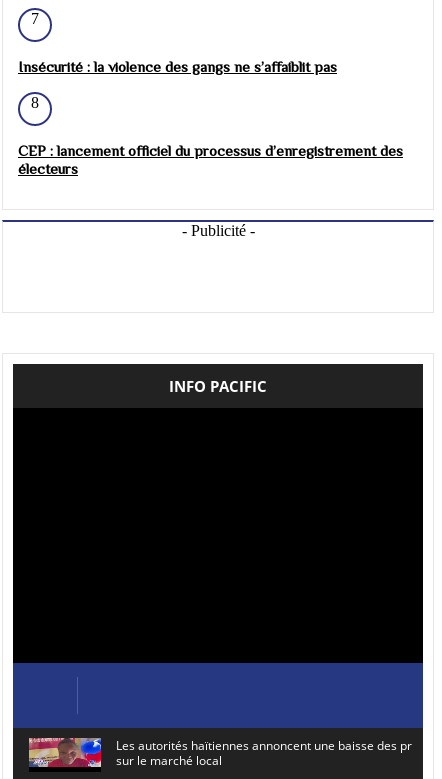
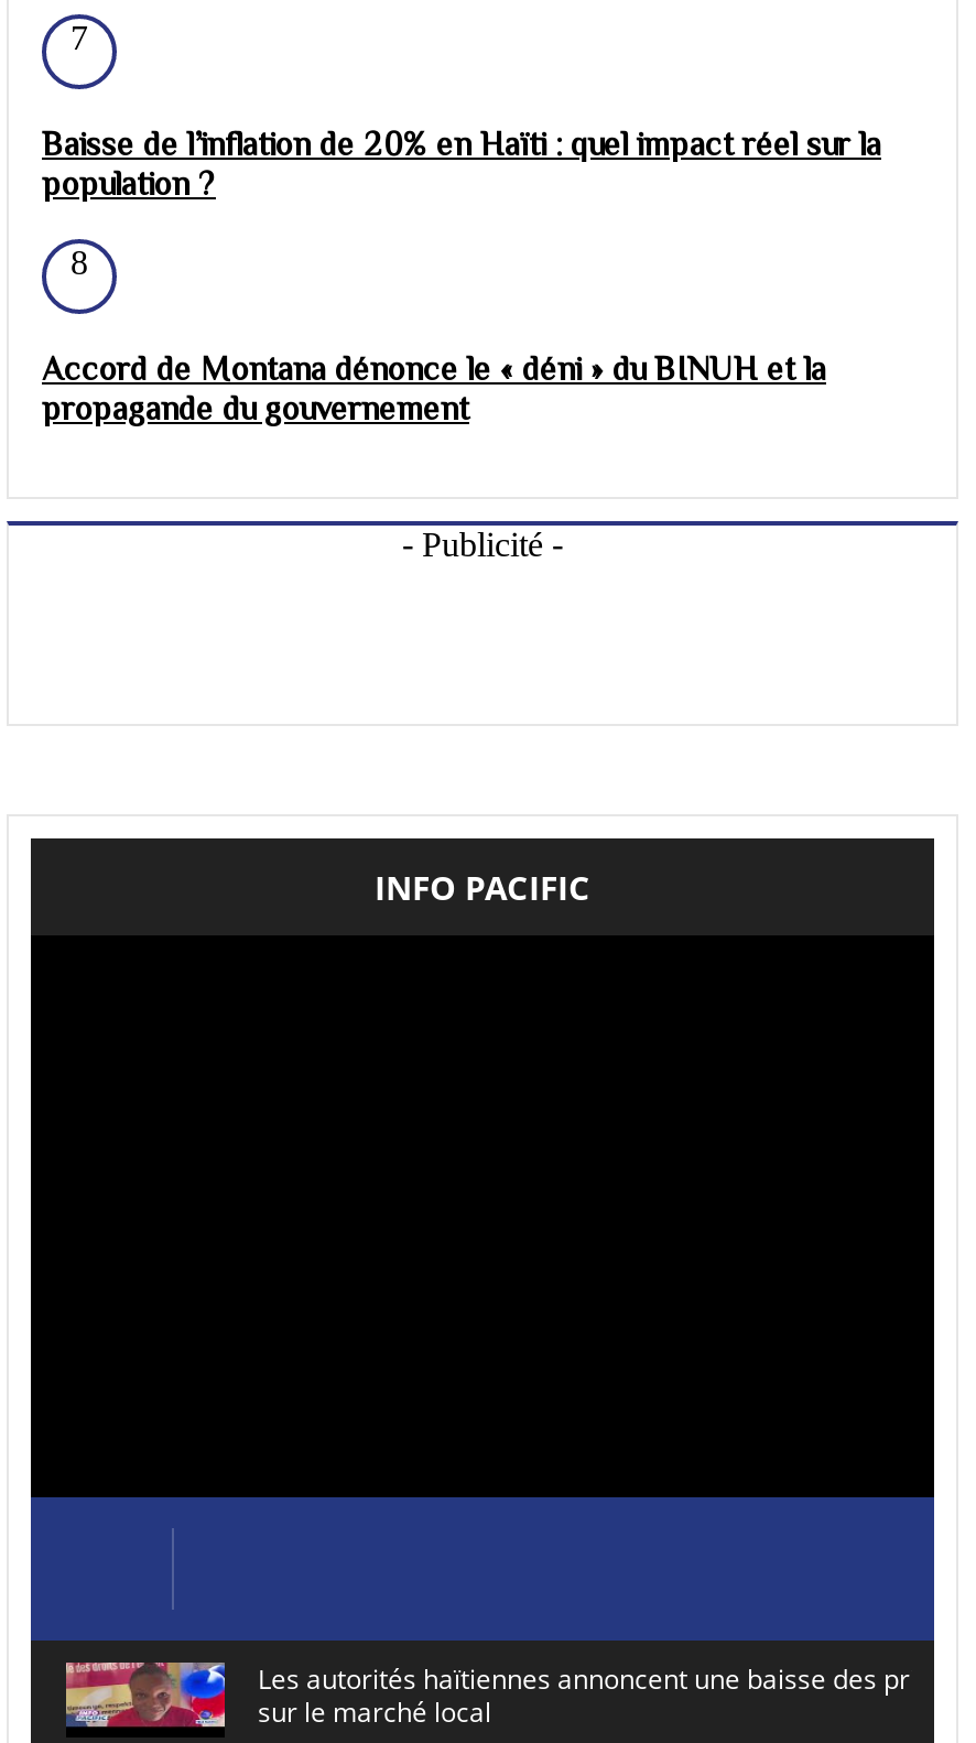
- Insécurité : la violence des gangs ne s’affaiblit pas
+ Baisse de l’inflation de 20% en Haïti : quel impact réel sur la
+ population ?

- CEP : lancement officiel du processus d’enregistrement des
- électeurs
+ Accord de Montana dénonce le « déni » du BINUH et la
+ propagande du gouvernement
